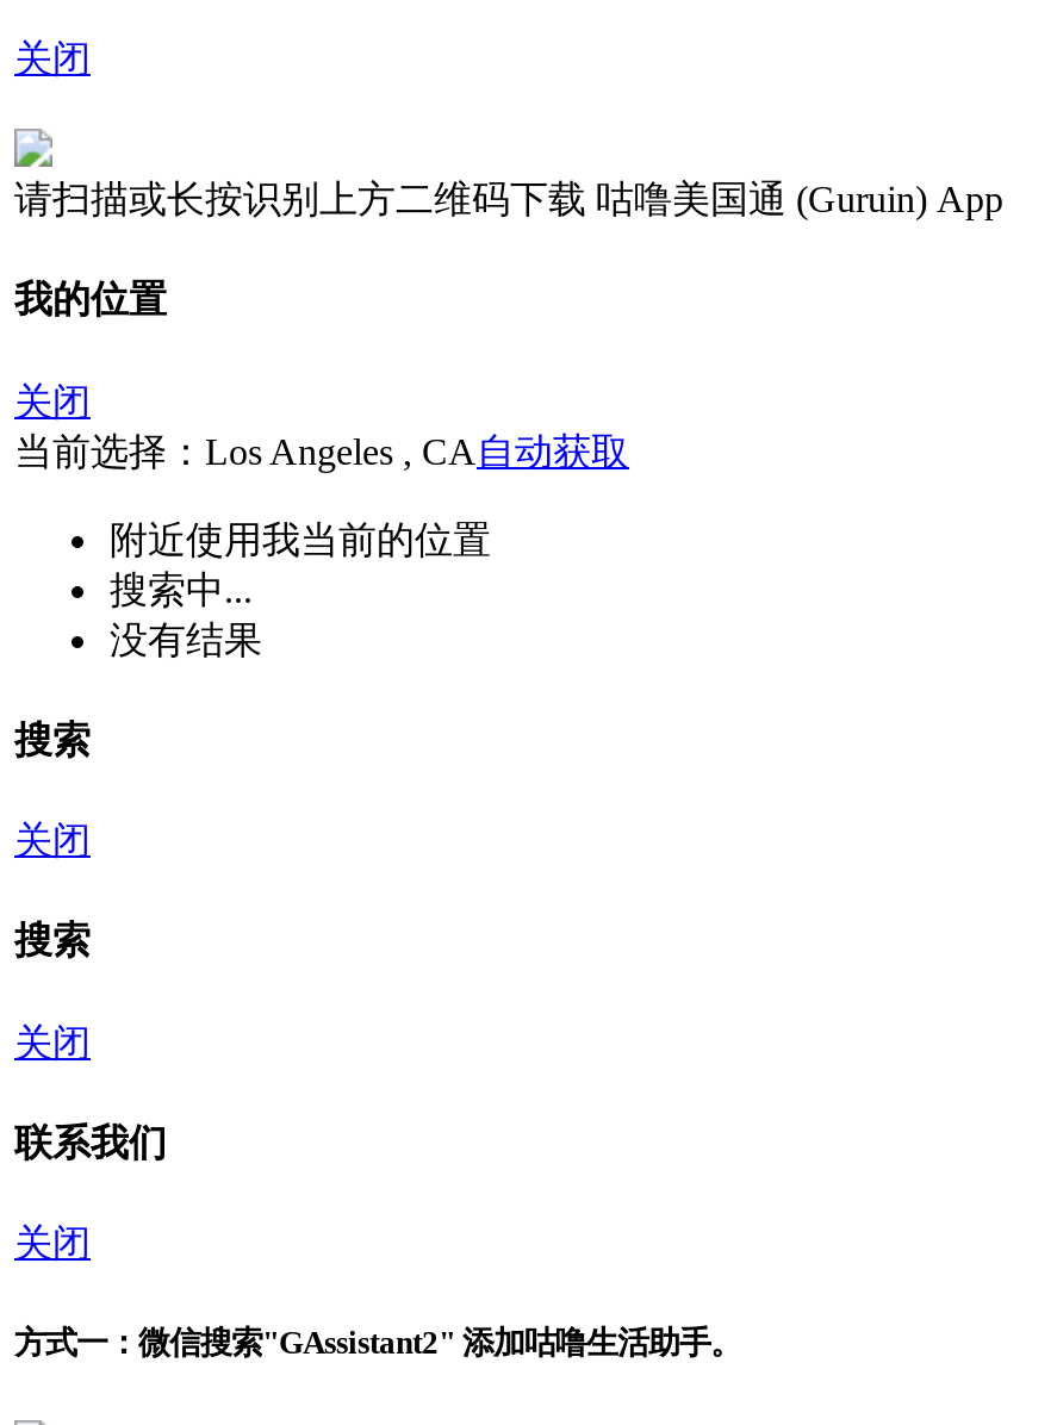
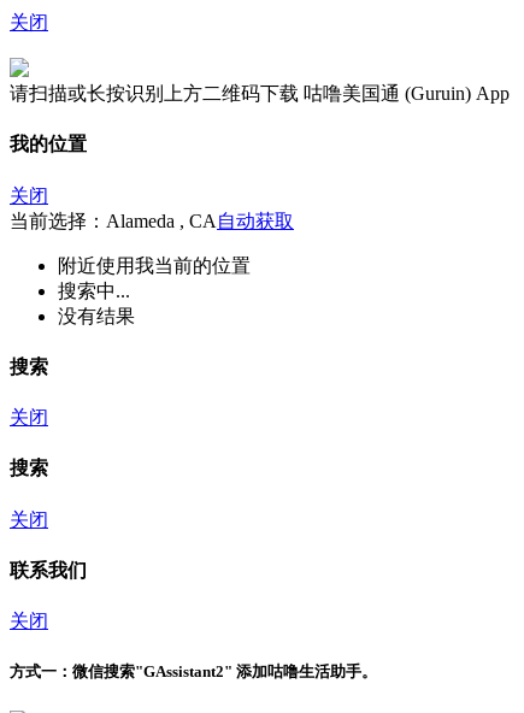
- 当前选择：Los Angeles , CA自动获取
+ 当前选择：Alameda , CA自动获取
